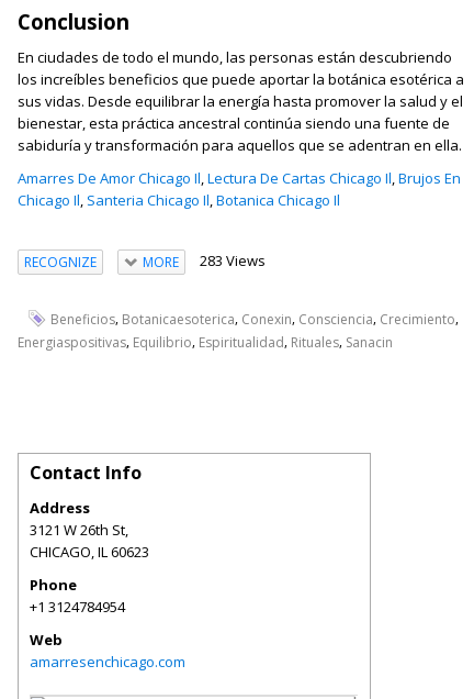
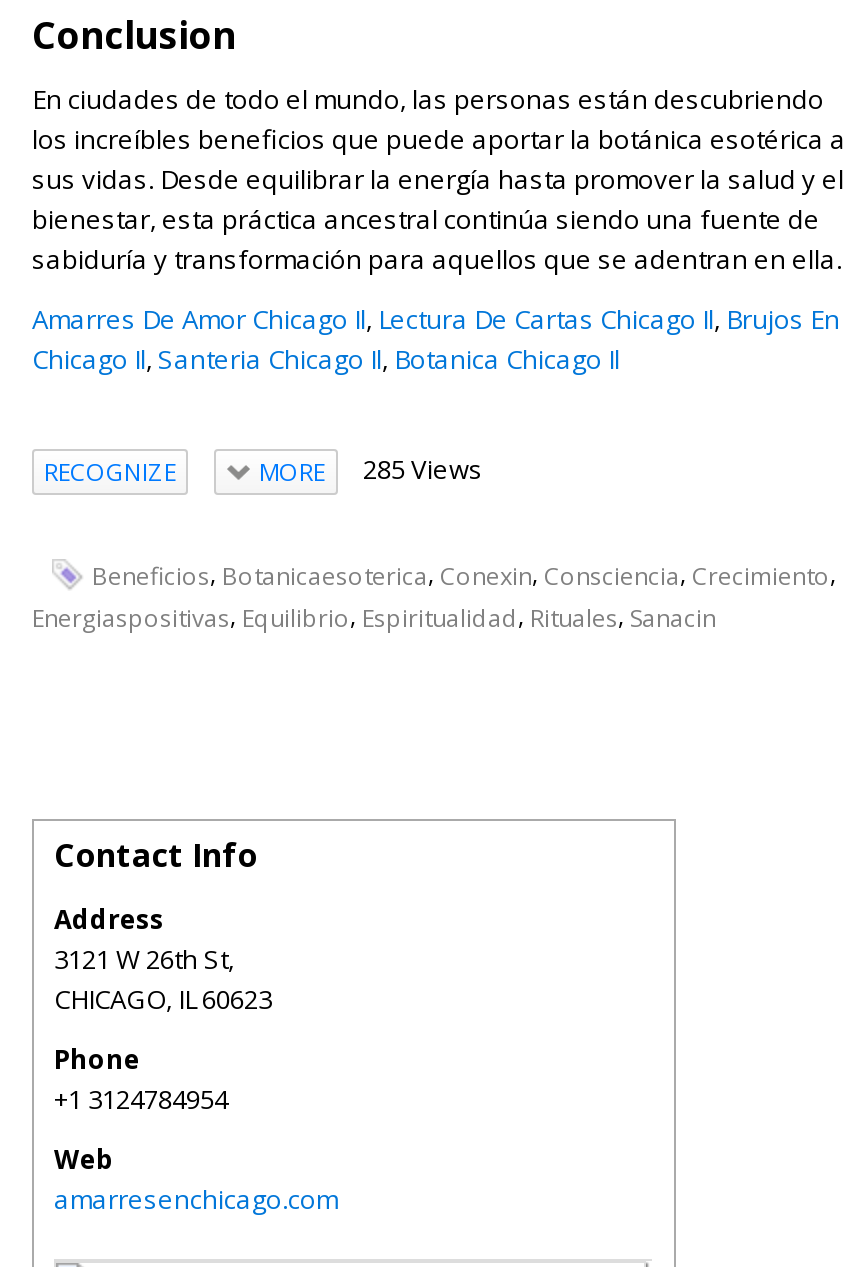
- MORE 283 Views
+ MORE 285 Views
